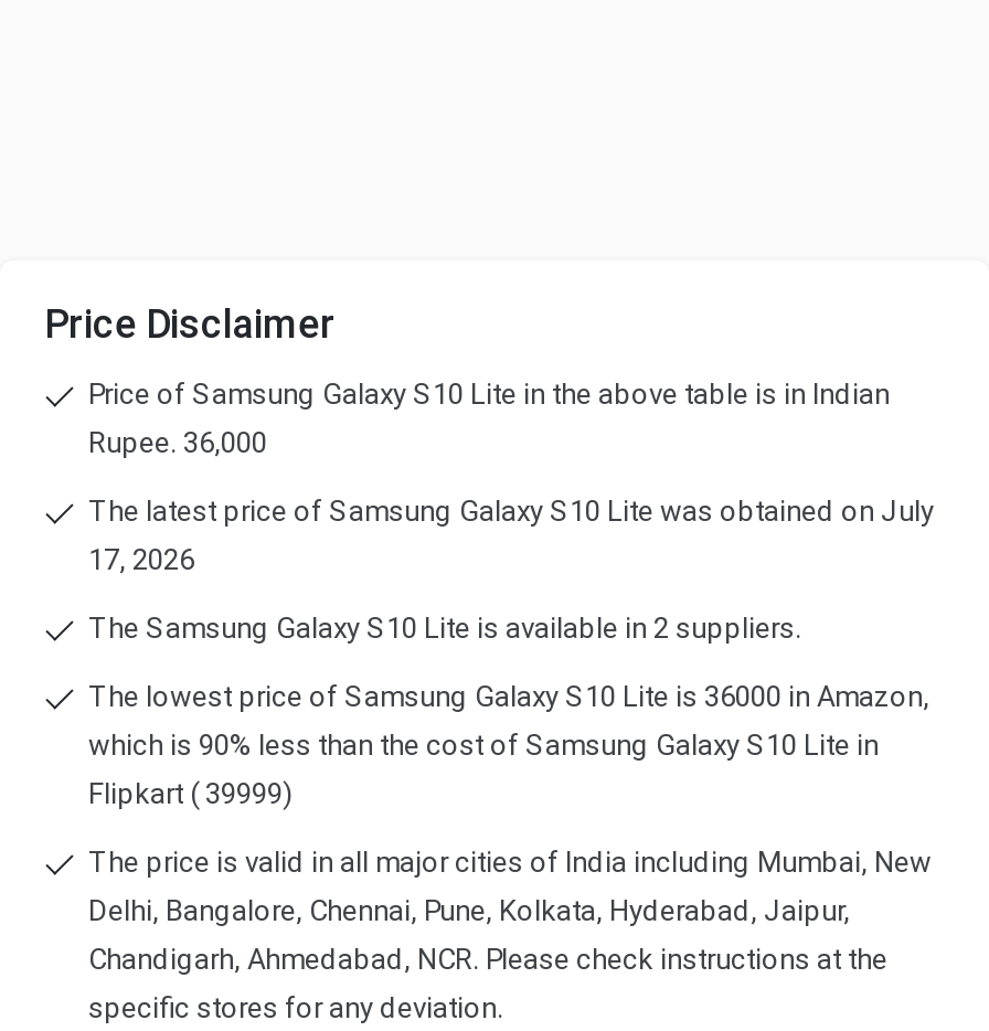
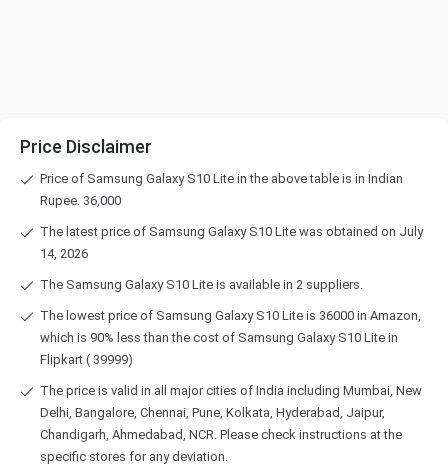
- 17, 2026
+ 14, 2026
